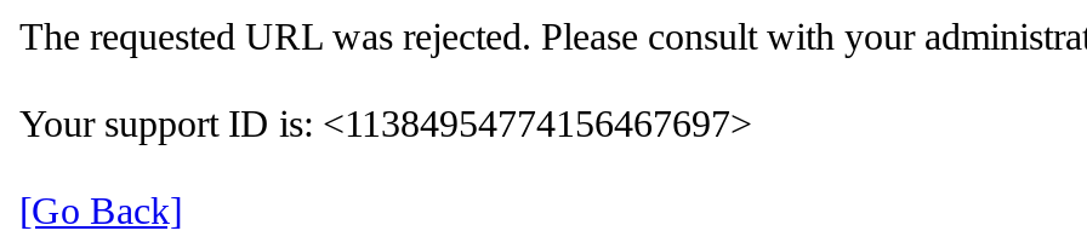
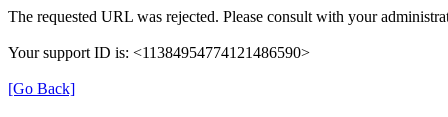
- Your support ID is: <11384954774156467697>
+ Your support ID is: <11384954774121486590>
